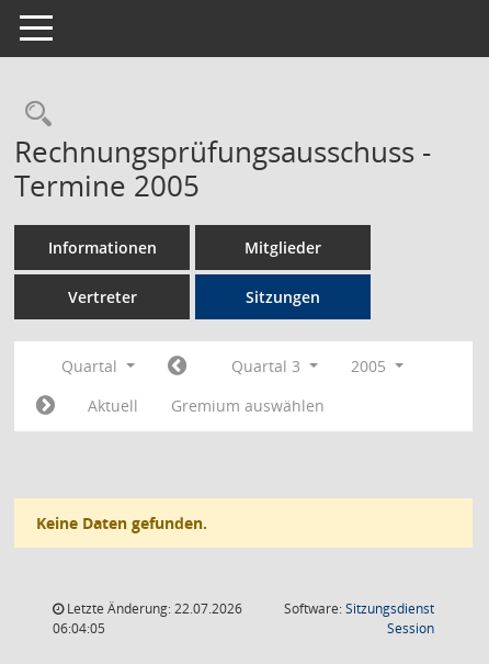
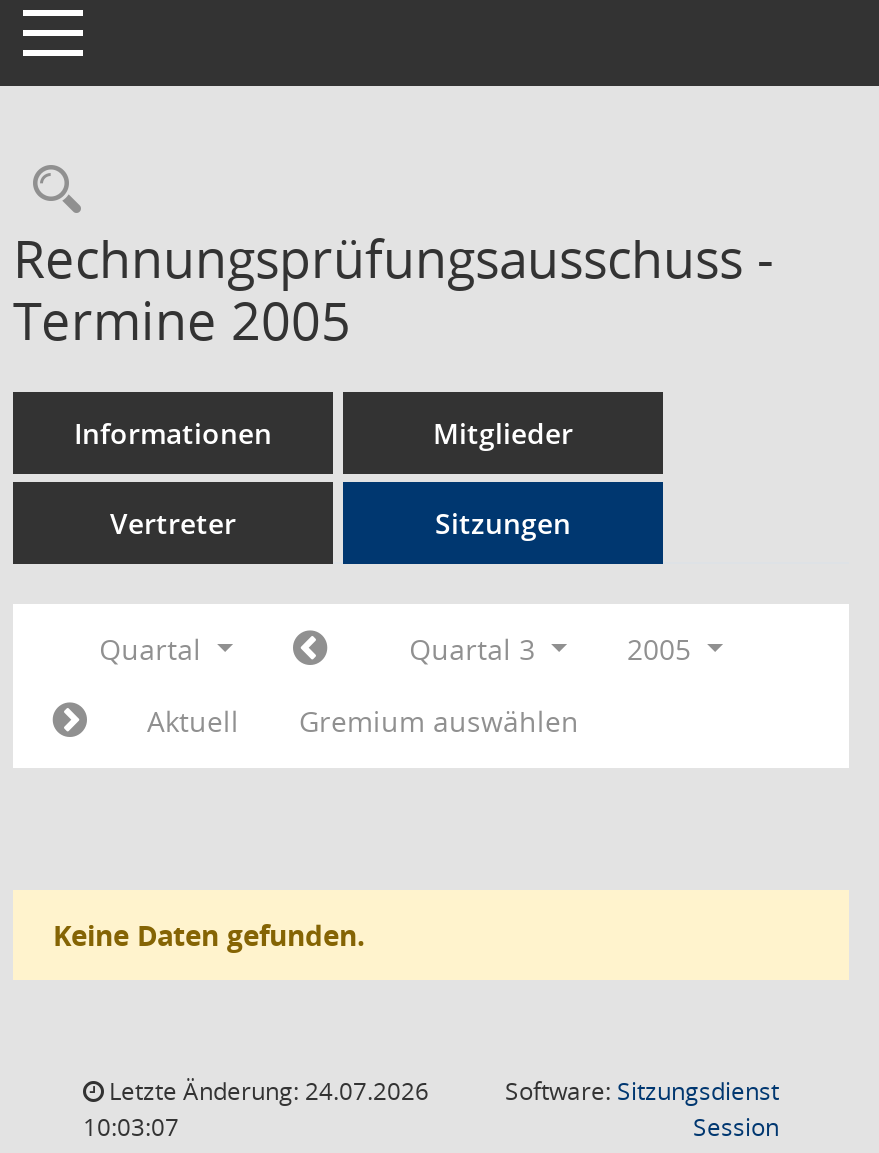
- Letzte Änderung: 22.07.2026
+ Letzte Änderung: 24.07.2026

- 06:04:05
+ 10:03:07
